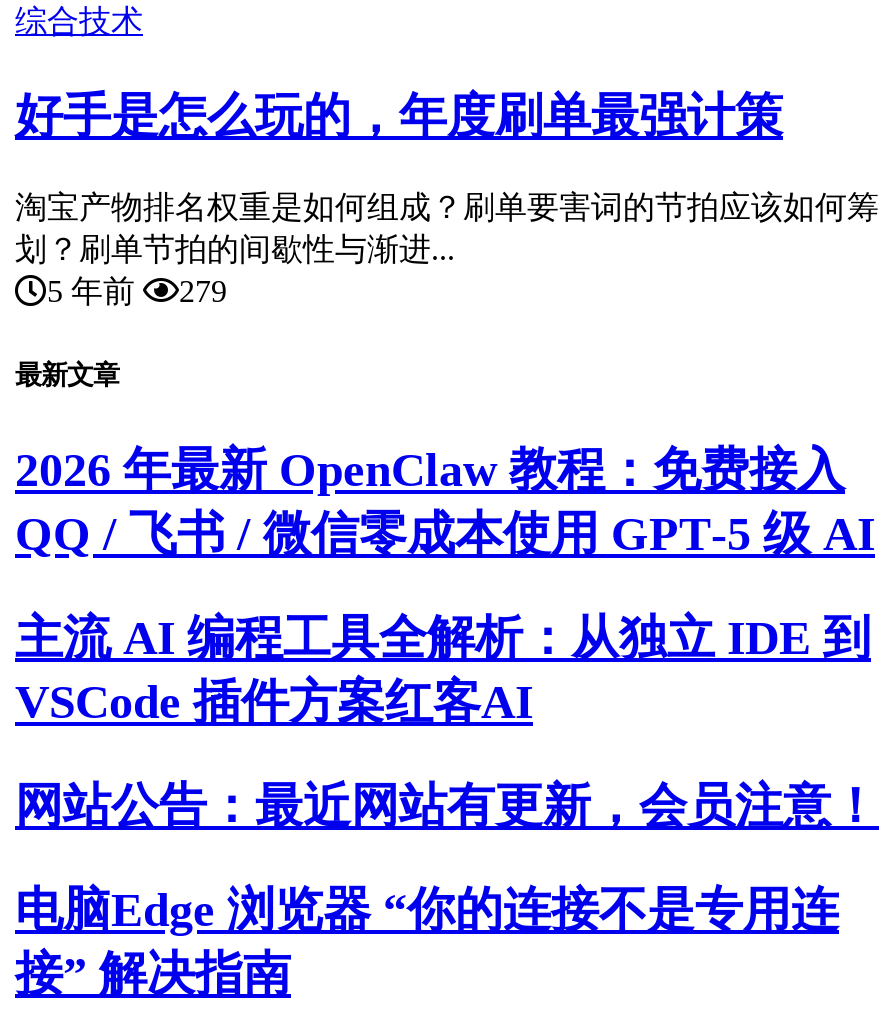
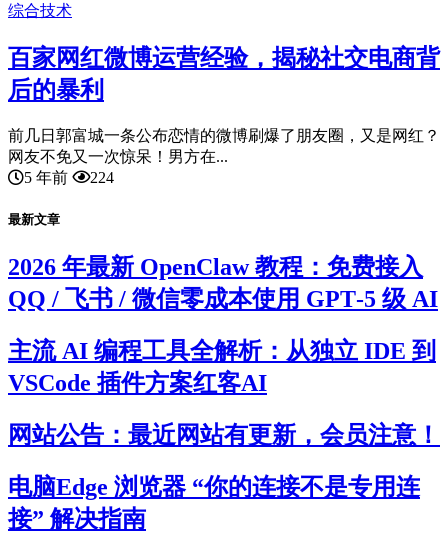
- 好手是怎么玩的，年度刷单最强计策
+ 百家网红微博运营经验，揭秘社交电商背
+ 后的暴利

- 淘宝产物排名权重是如何组成？刷单要害词的节拍应该如何筹
- 划？刷单节拍的间歇性与渐进...
+ 前几日郭富城一条公布恋情的微博刷爆了朋友圈，又是网红？
+ 网友不免又一次惊呆！男方在...

- 5 年前 279
+ 5 年前 224
